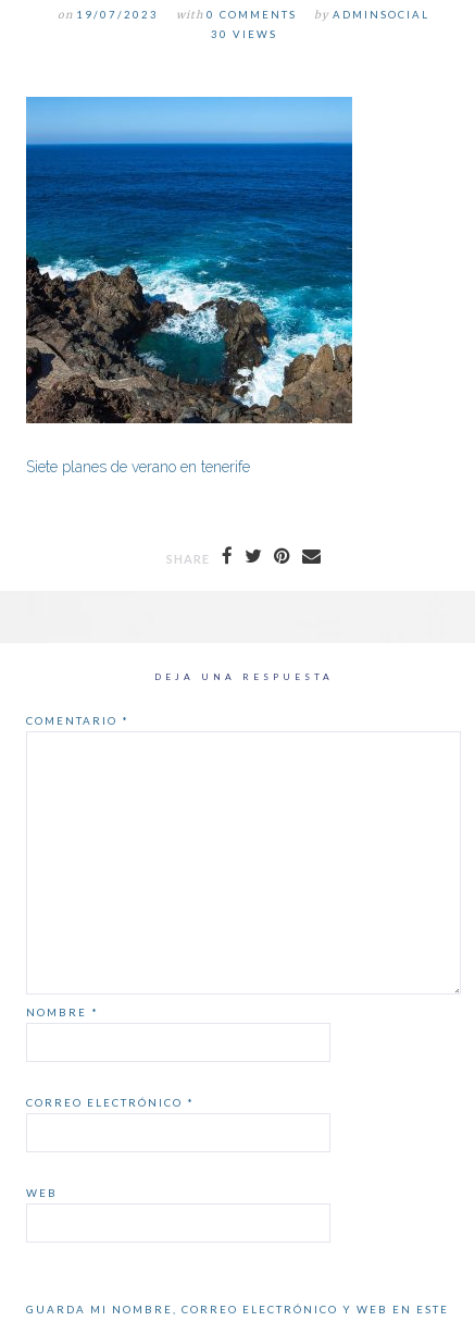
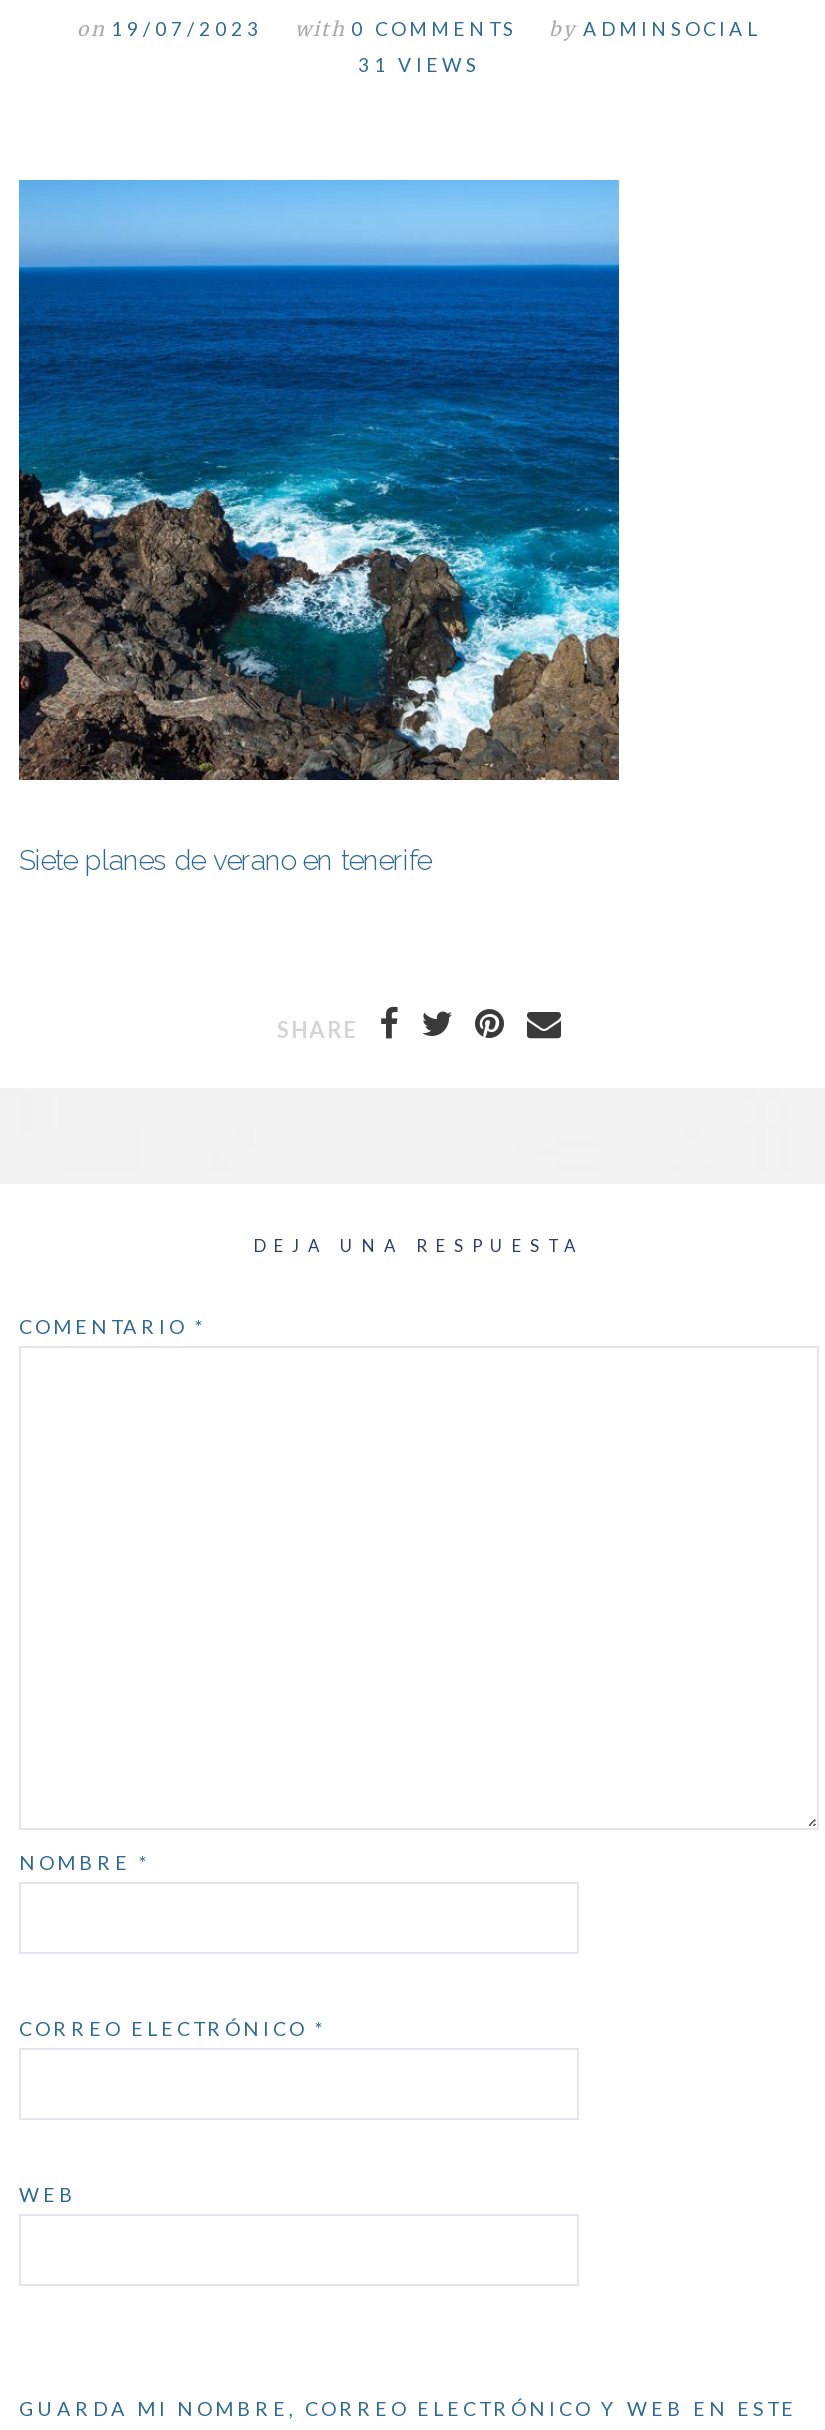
- 30 VIEWS
+ 31 VIEWS
